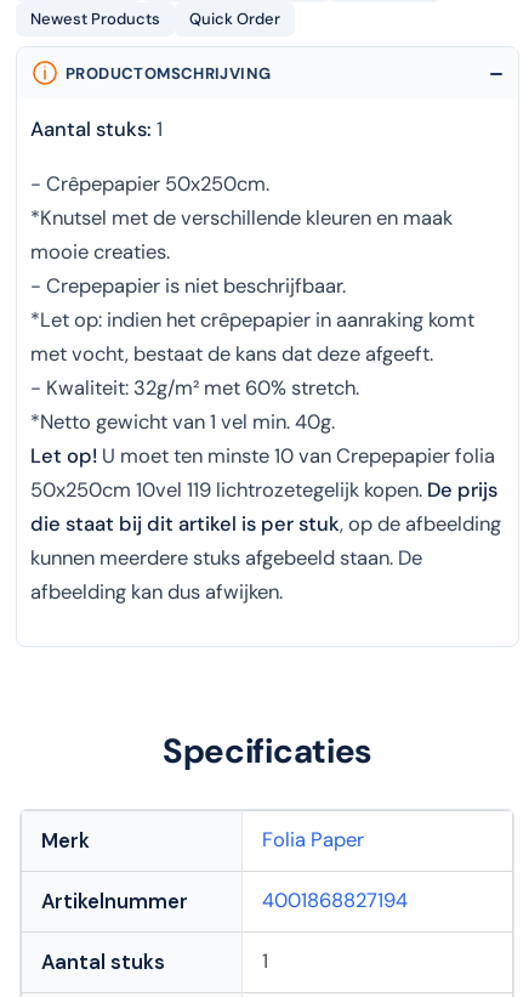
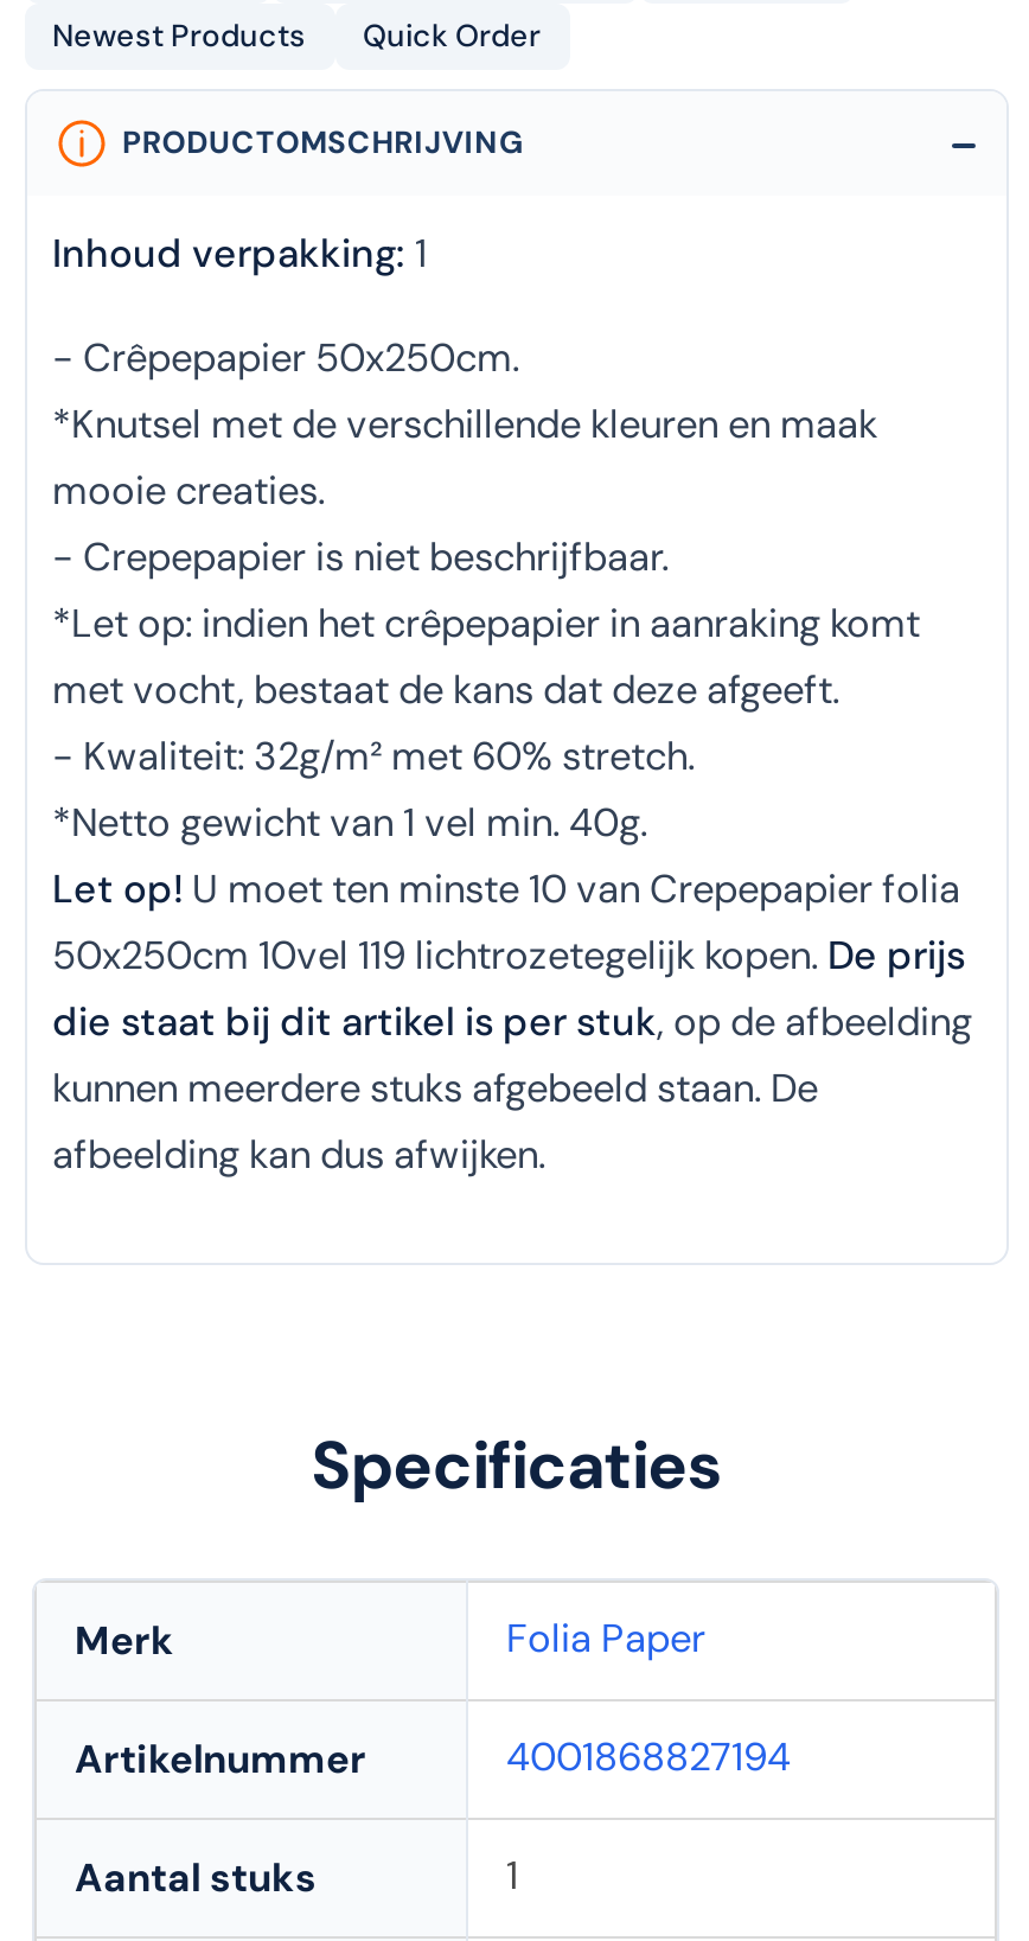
- Aantal stuks: 1
+ Inhoud verpakking: 1
